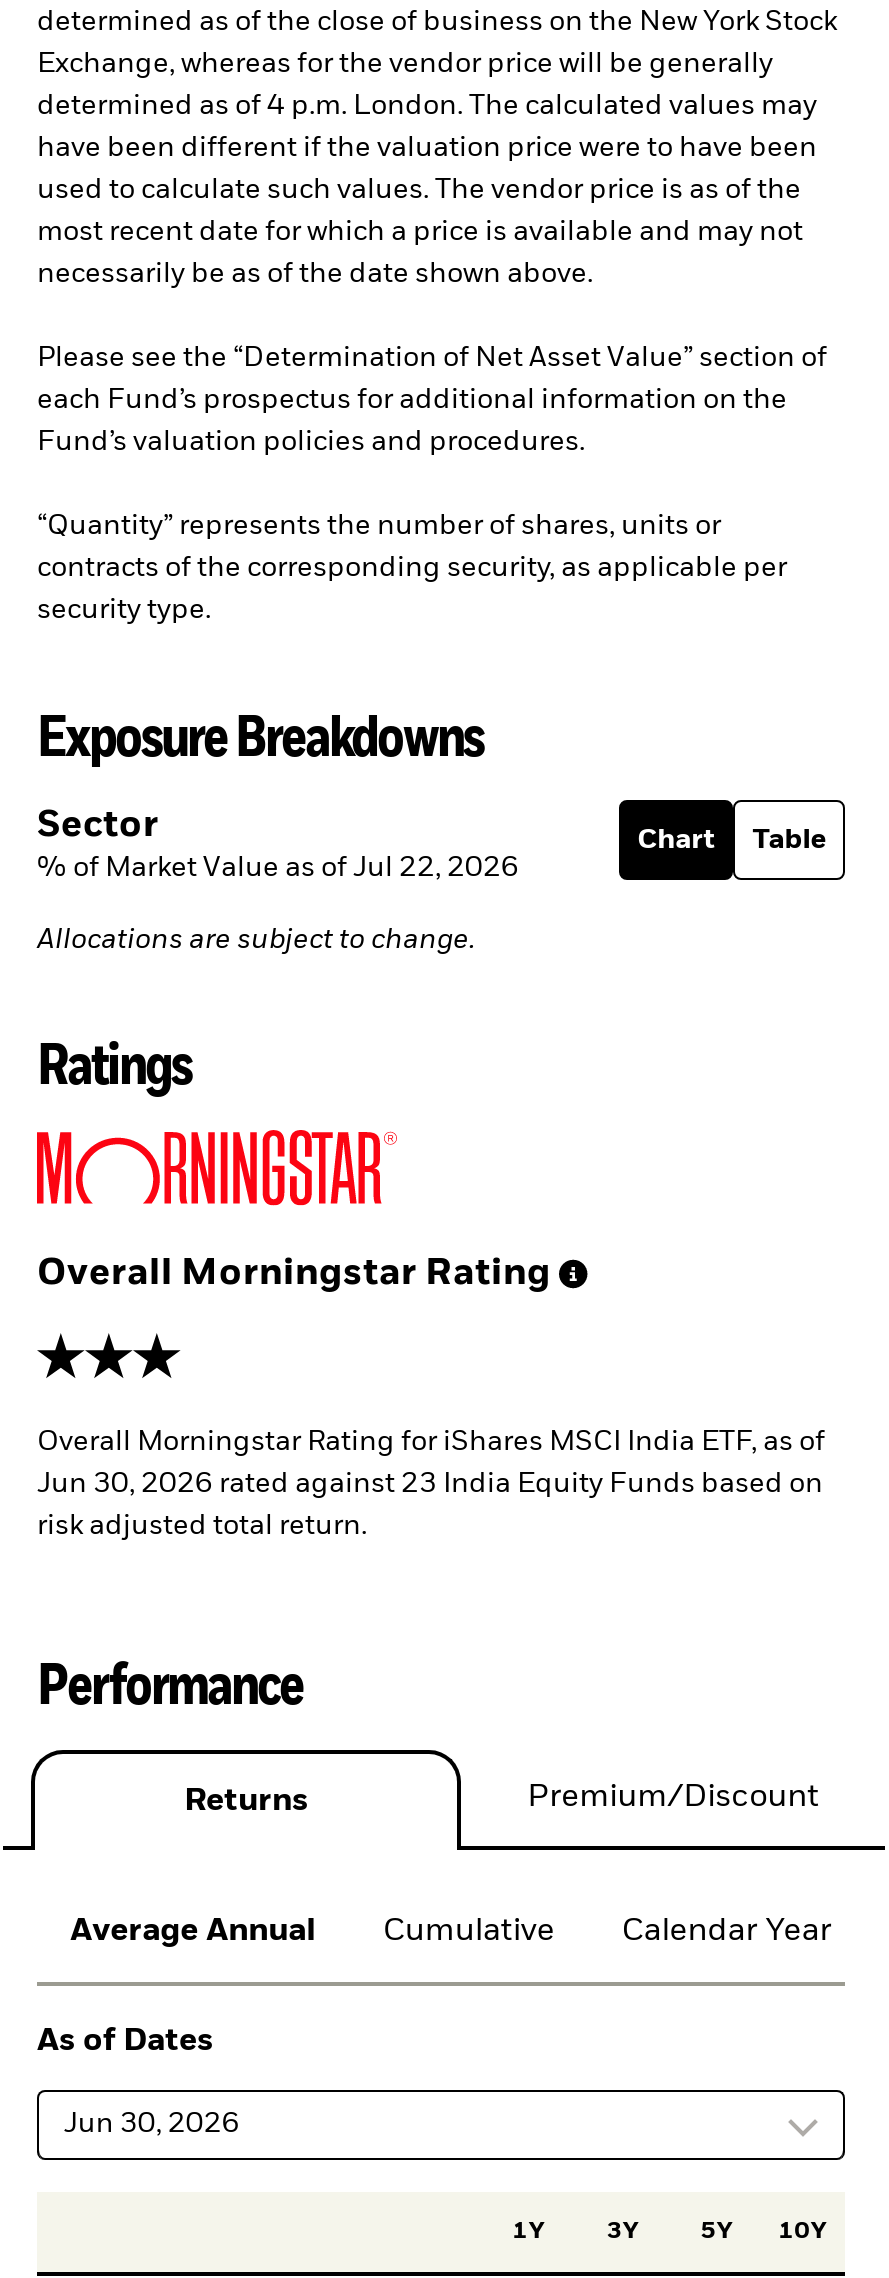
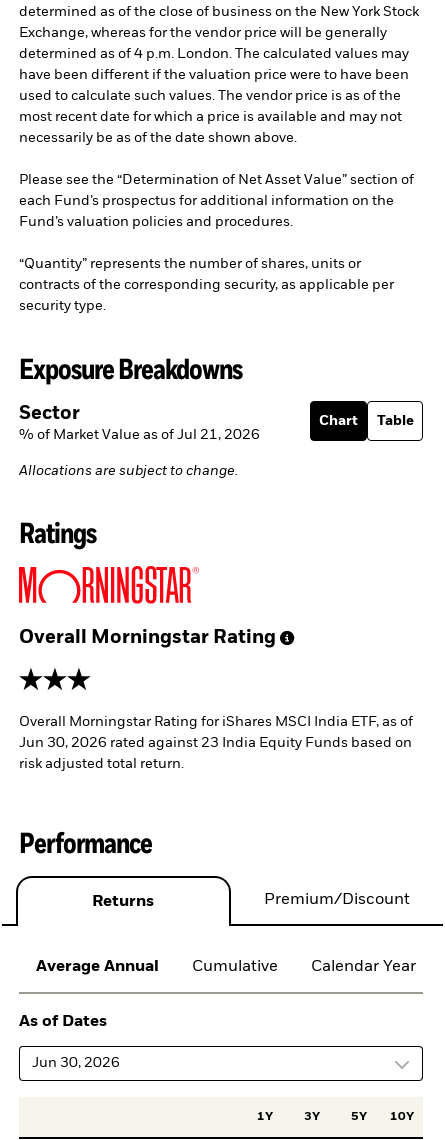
- % of Market Value as of Jul 22, 2026
+ % of Market Value as of Jul 21, 2026
